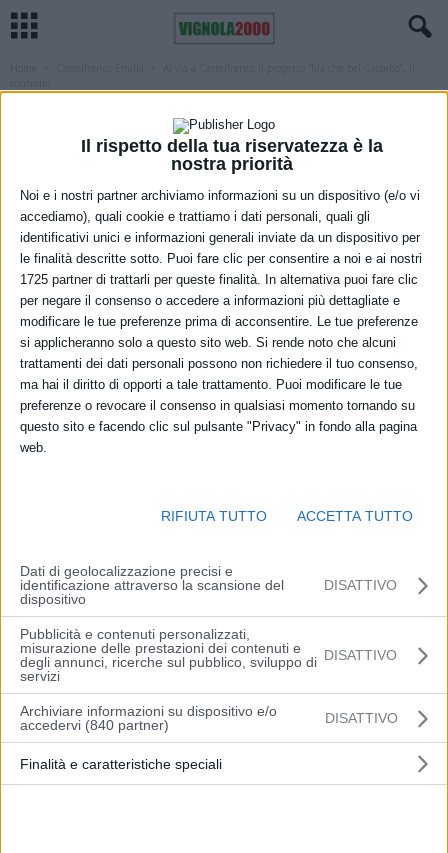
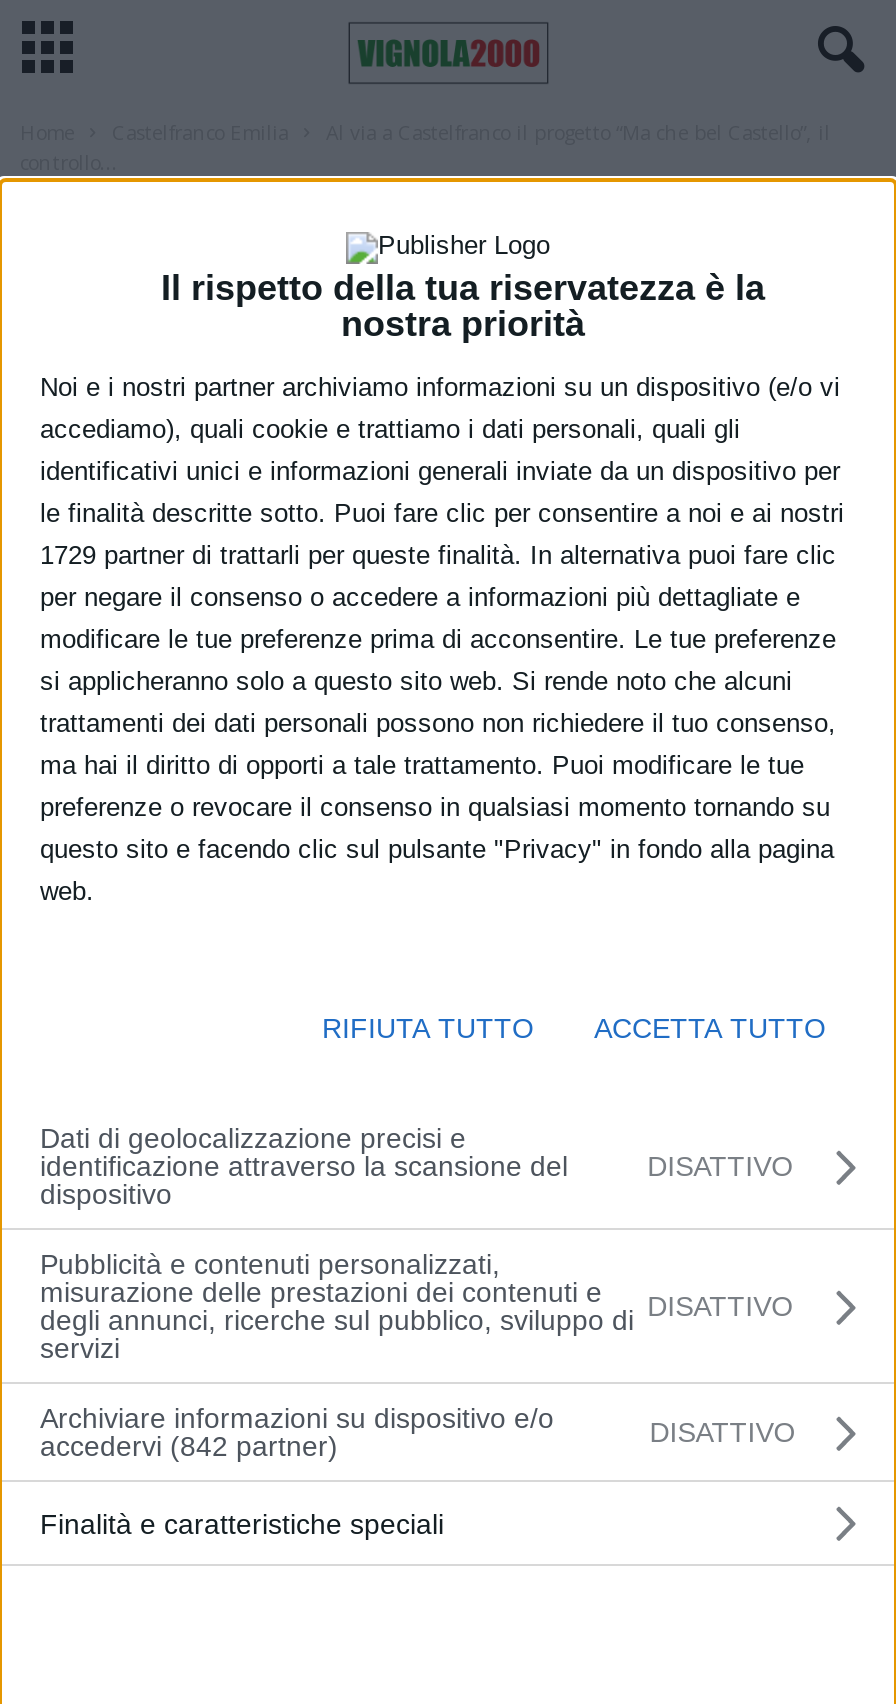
- 1725 partner di trattarli per queste finalità. In alternativa puoi fare clic
+ 1729 partner di trattarli per queste finalità. In alternativa puoi fare clic

- accedervi (840 partner)
+ accedervi (842 partner)
